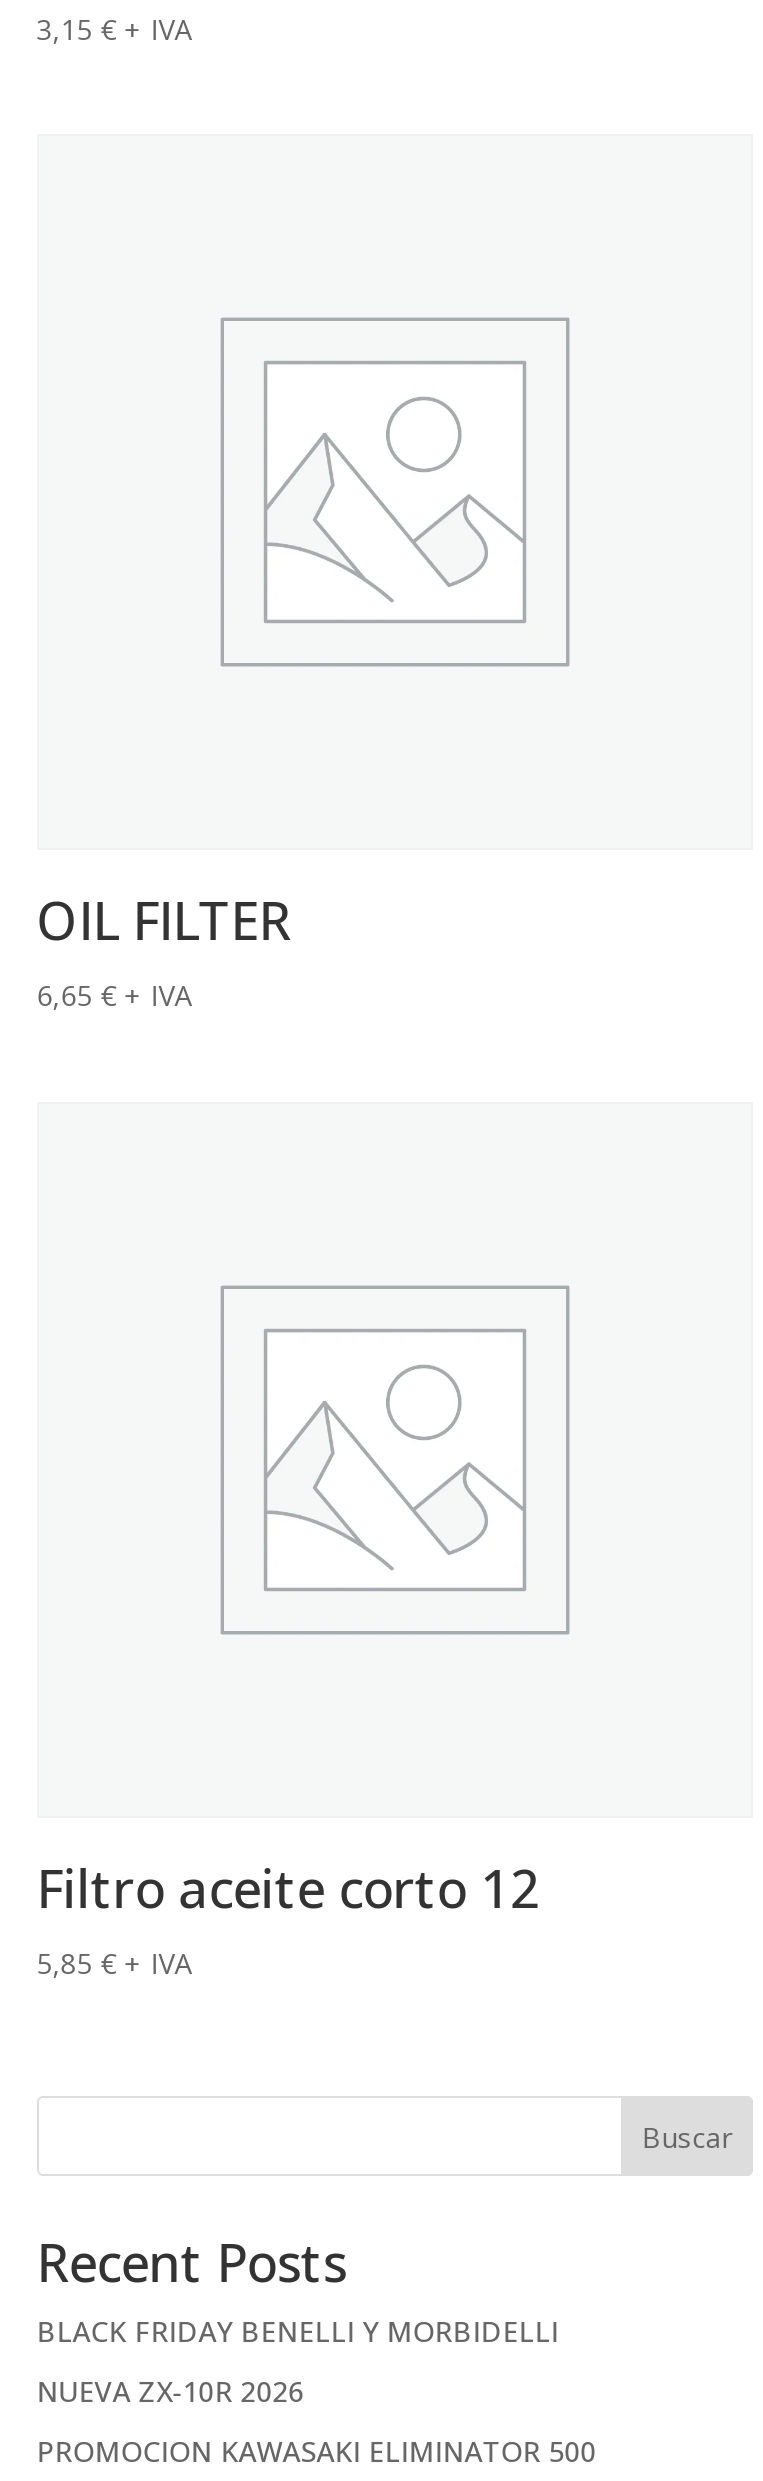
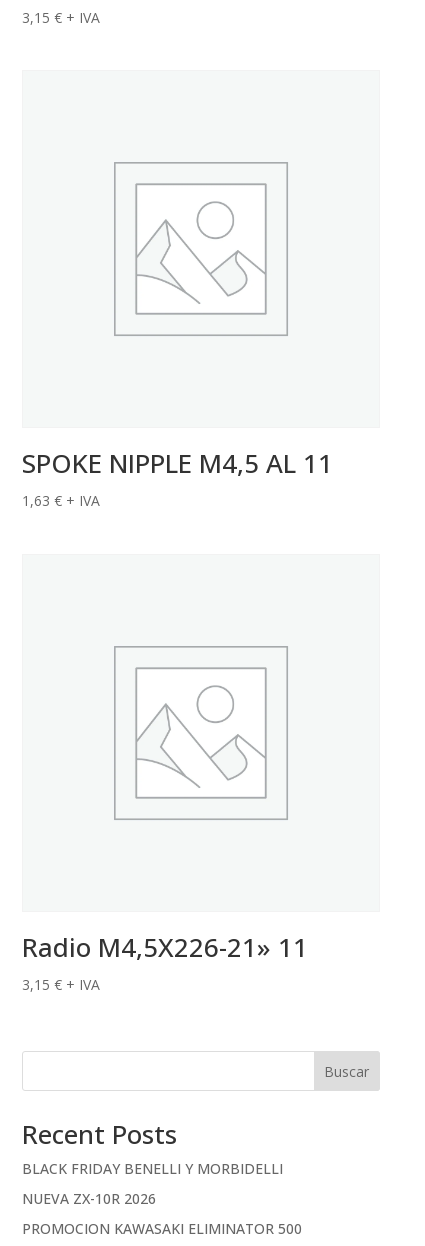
- OIL FILTER
- 6,65 € + IVA
+ SPOKE NIPPLE M4,5 AL 11
+ 1,63 € + IVA

- Filtro aceite corto 12
- 5,85 € + IVA
+ Radio M4,5X226-21» 11
+ 3,15 € + IVA
